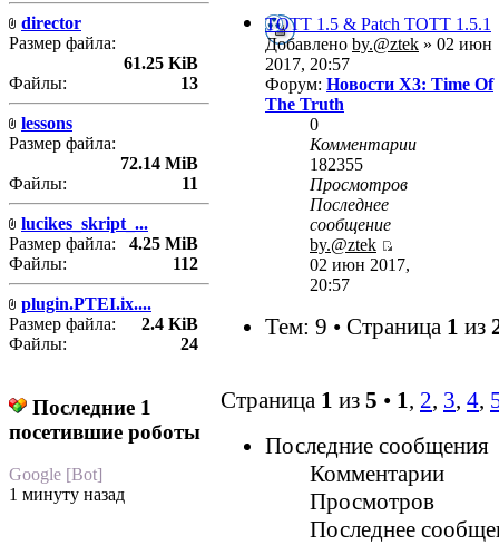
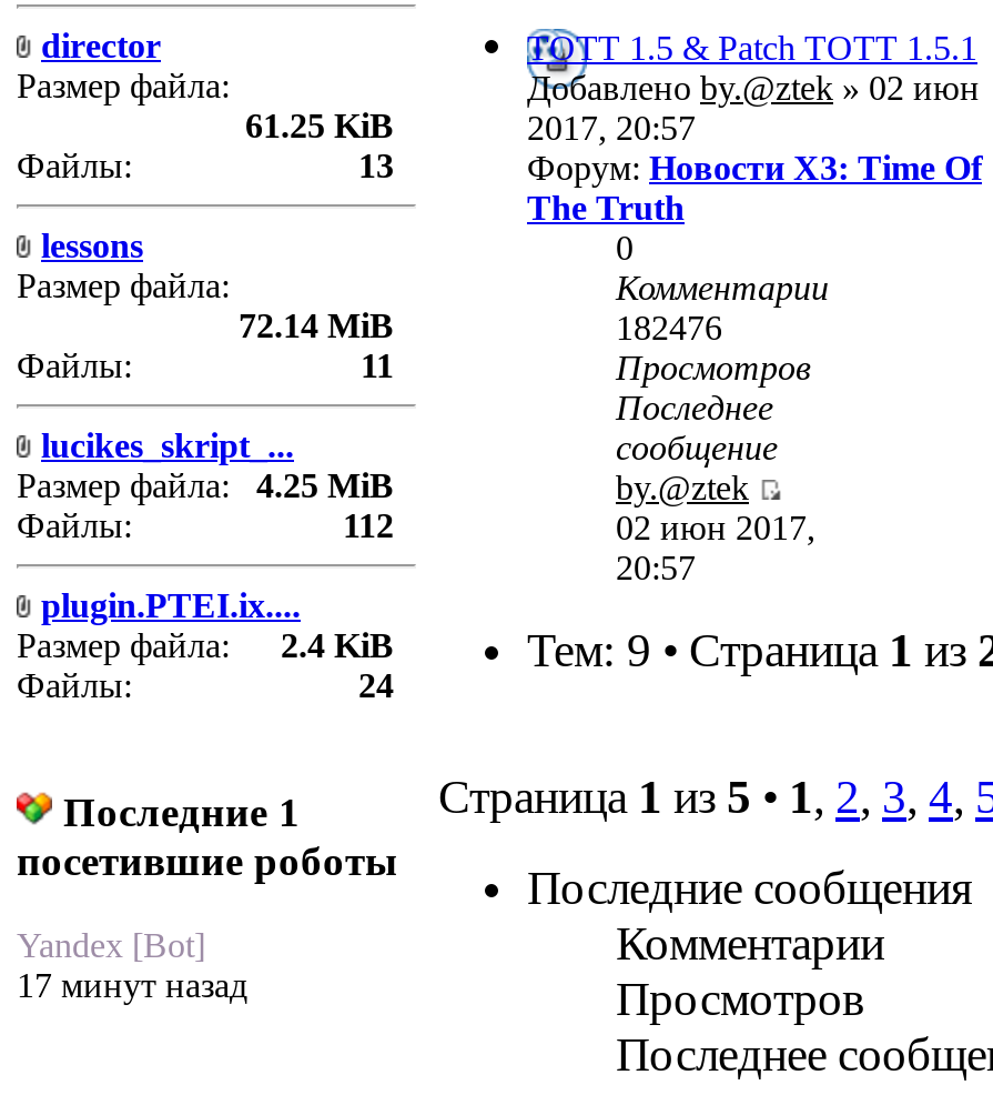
- 182355
+ 182476

- Google [Bot]
+ Yandex [Bot]

- 1 минуту назад
+ 17 минут назад
